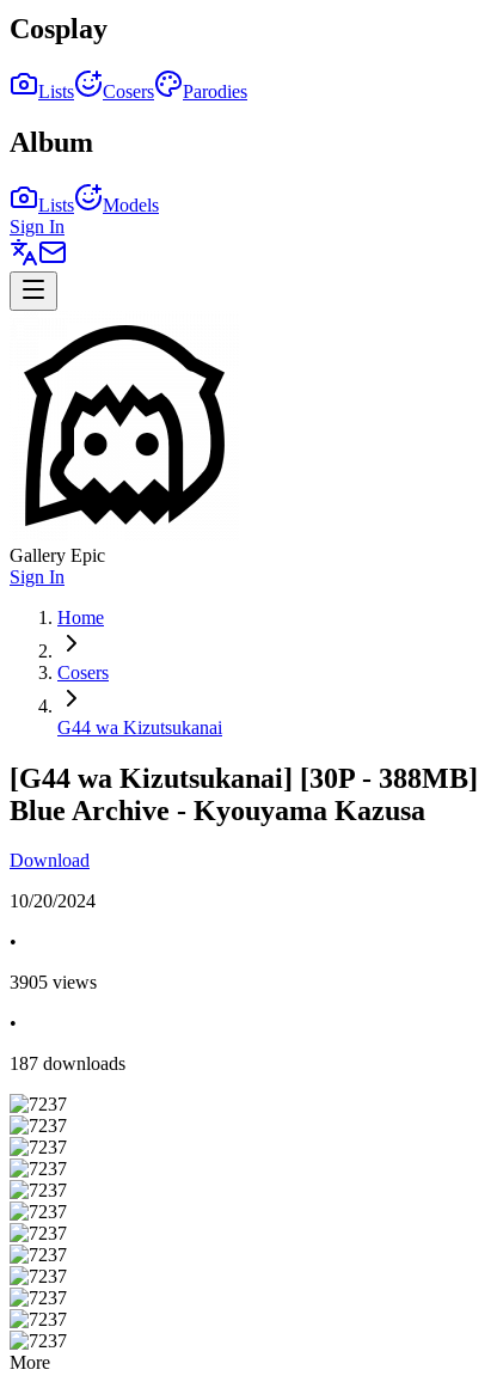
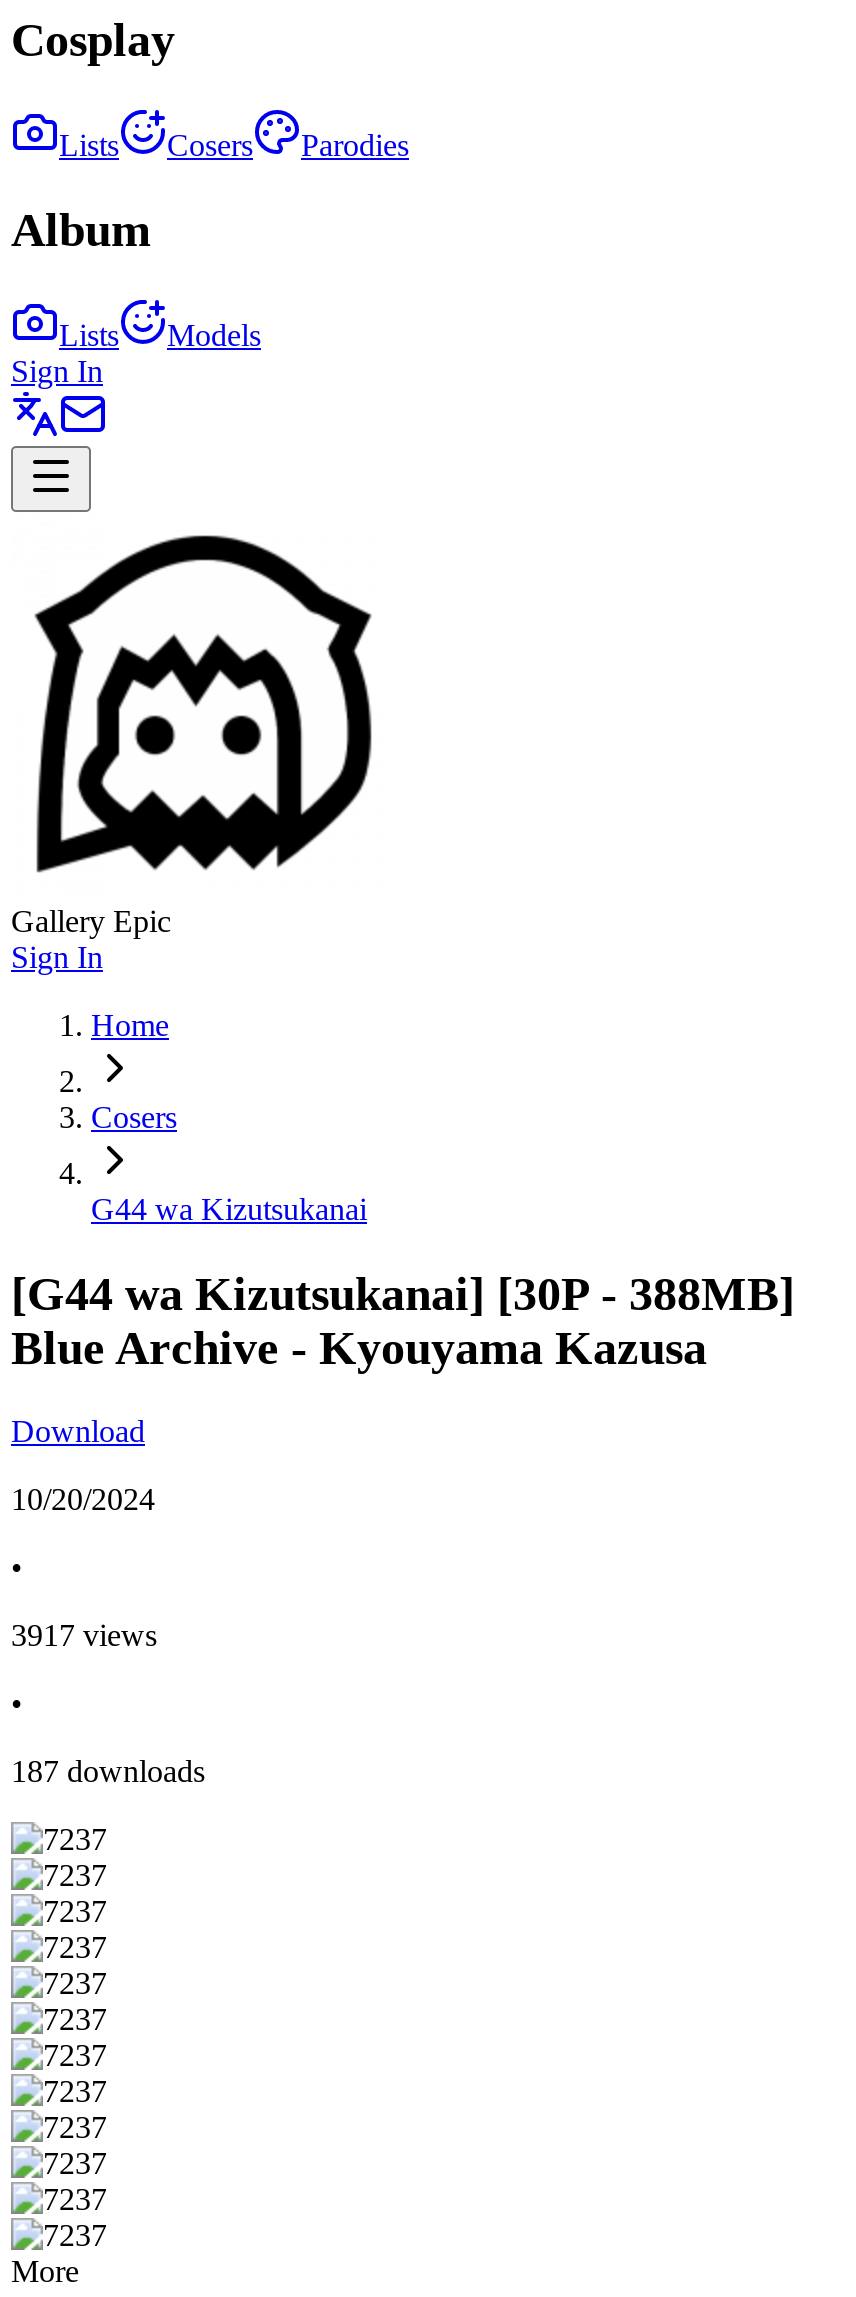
- 3905 views
+ 3917 views
